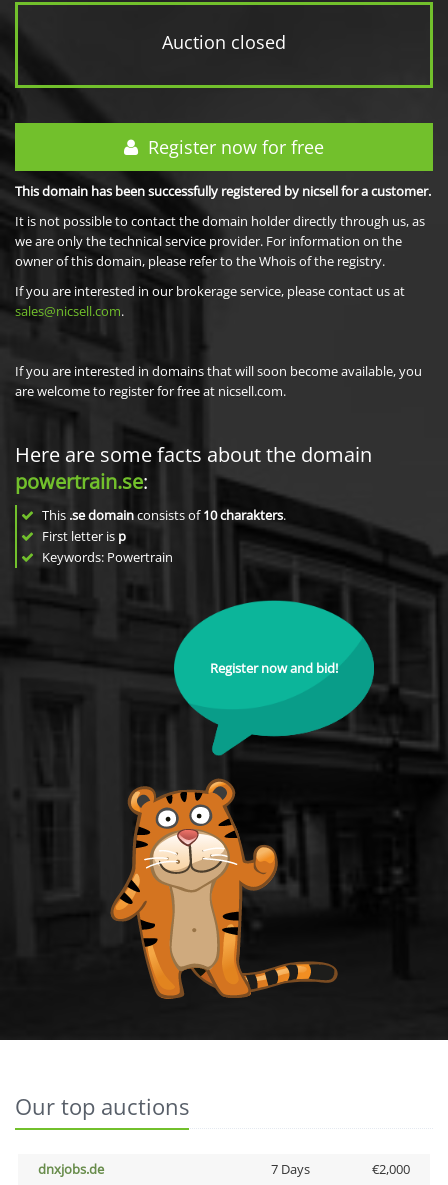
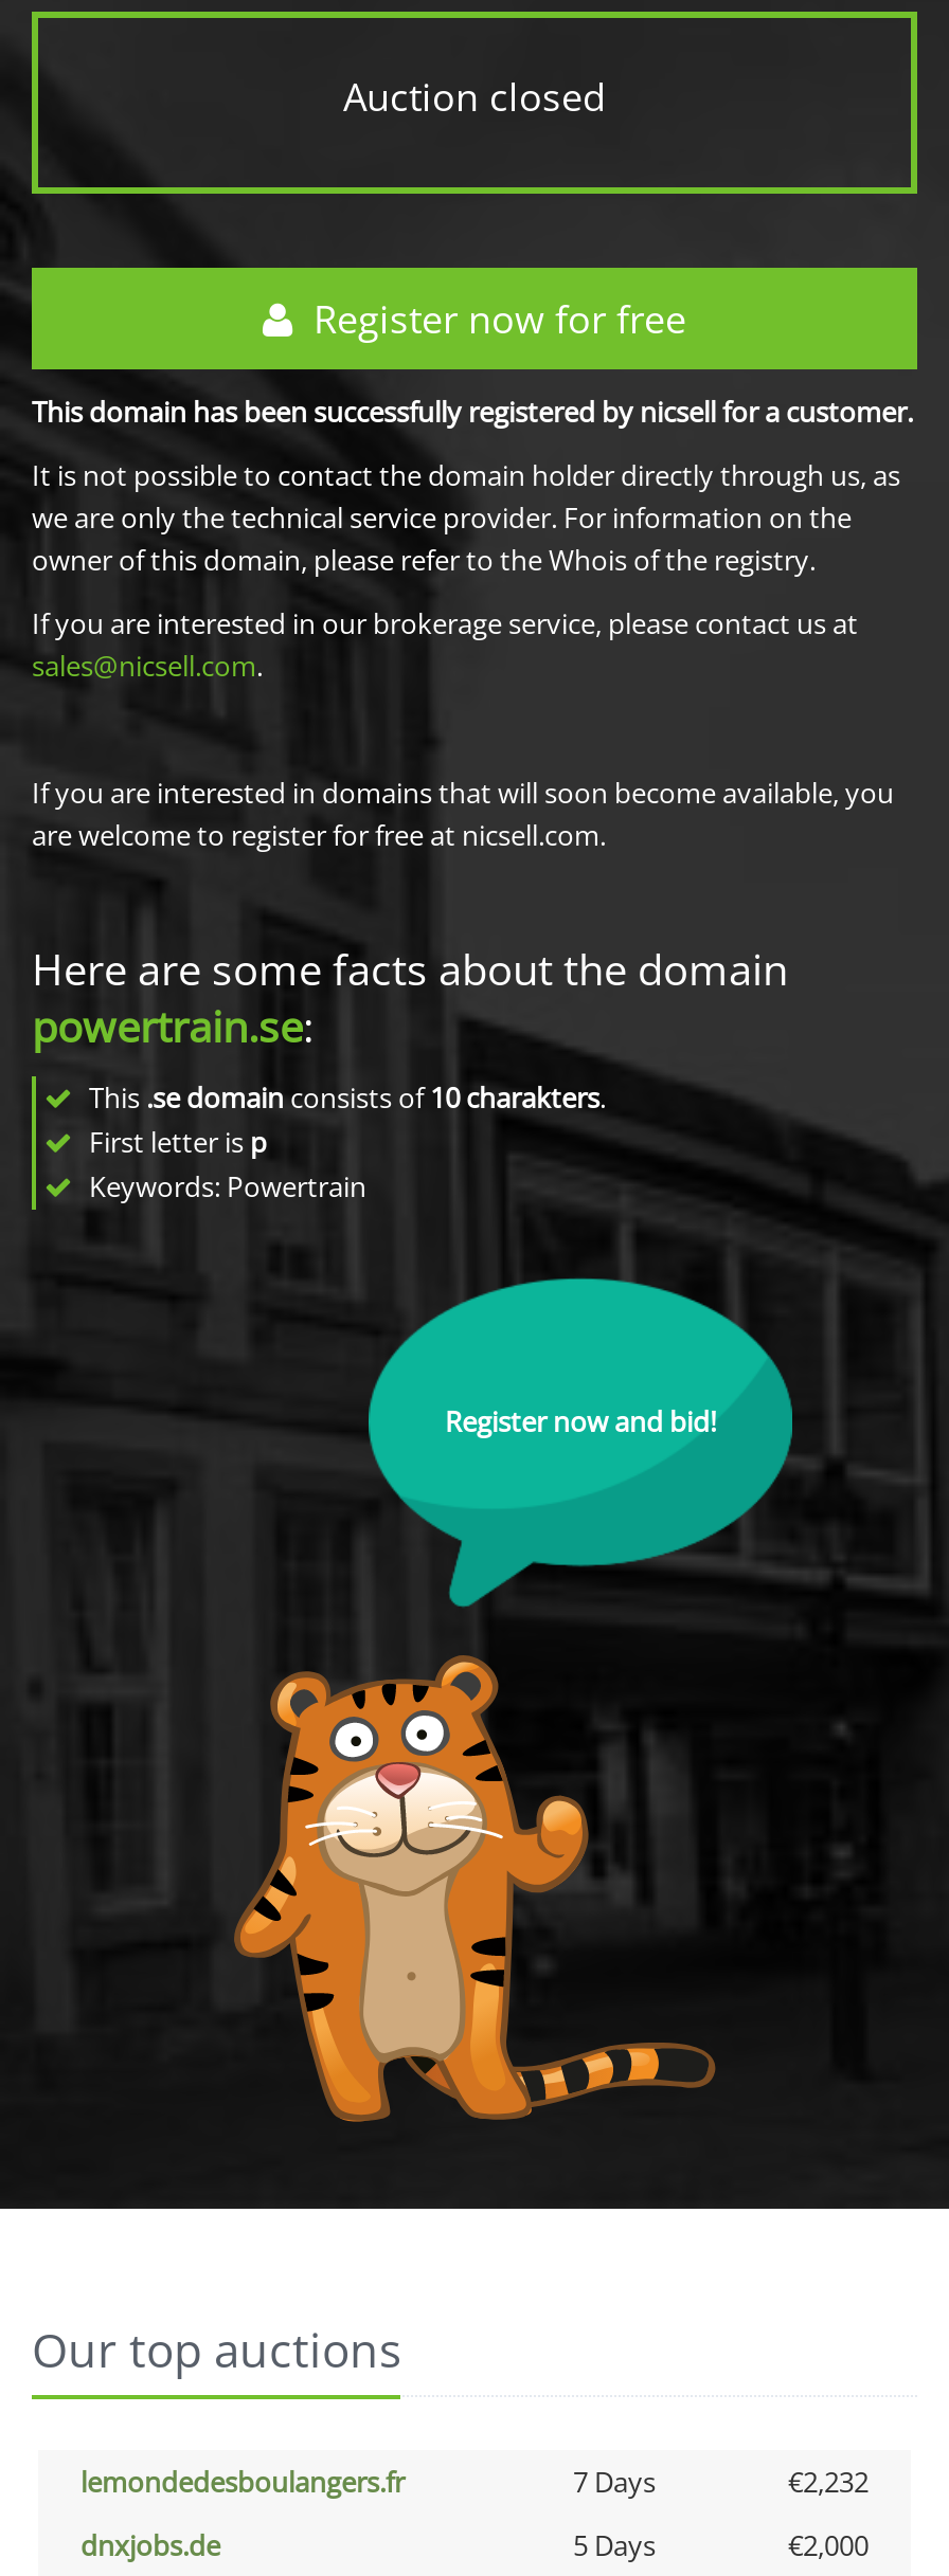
+ lemondedesboulangers.fr
+ 7 Days
+ €2,232

- 7 Days
+ 5 Days
